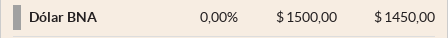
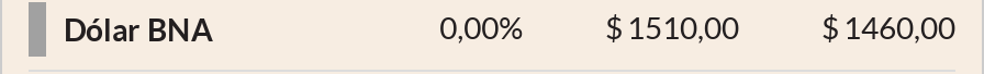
- $ 1500,00
+ $ 1510,00

- $ 1450,00
+ $ 1460,00
